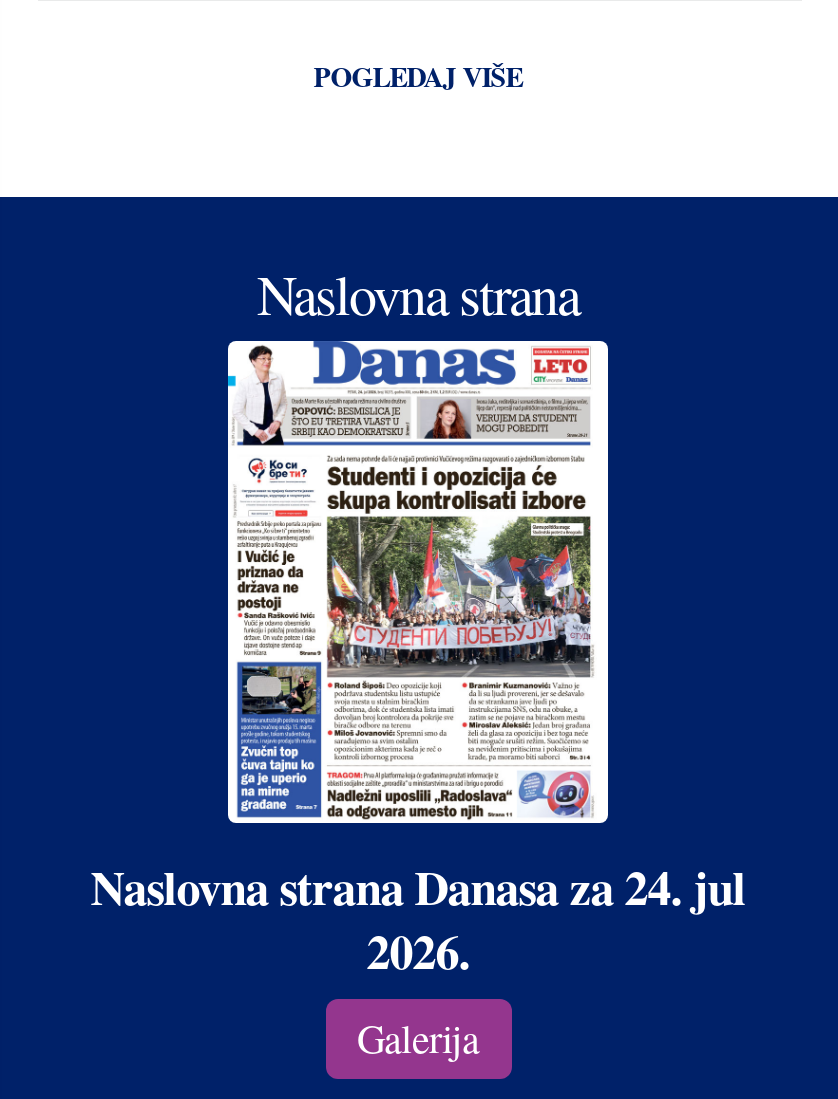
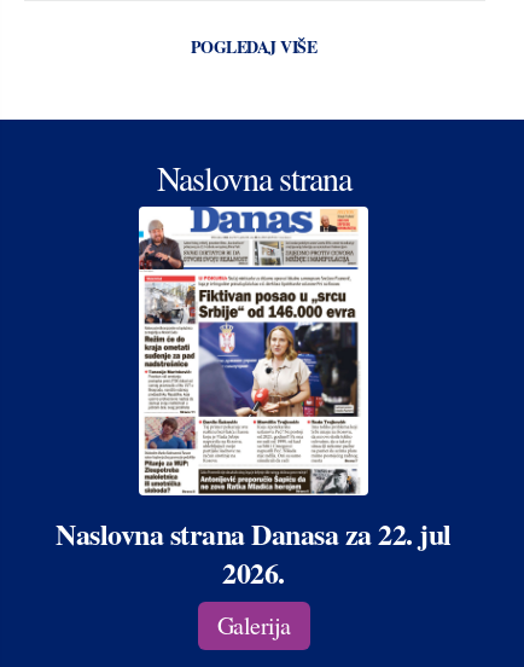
- [image]
- Naslovna strana Danasa za 24. jul
+ [image]
+ Naslovna strana Danasa za 22. jul
